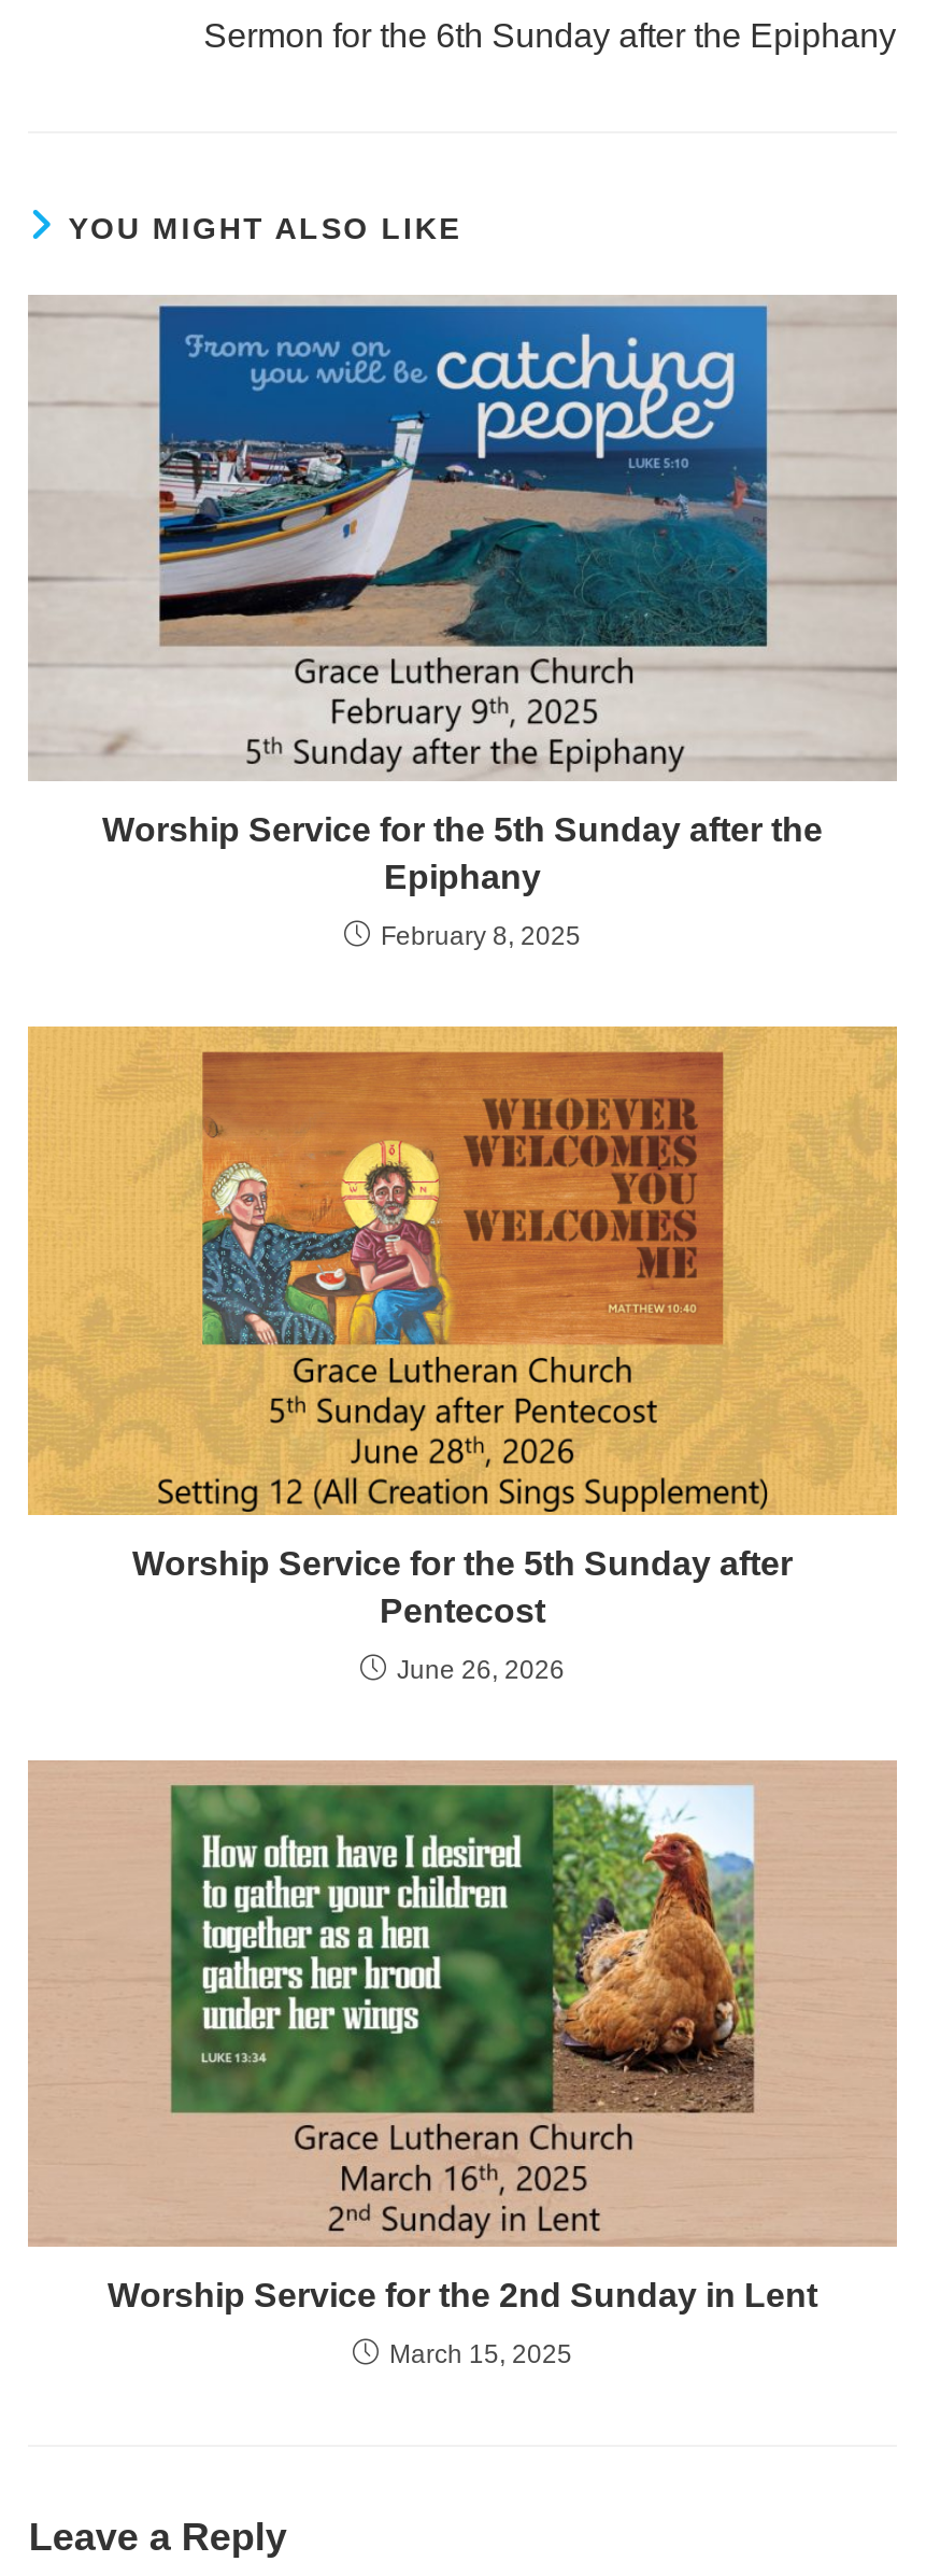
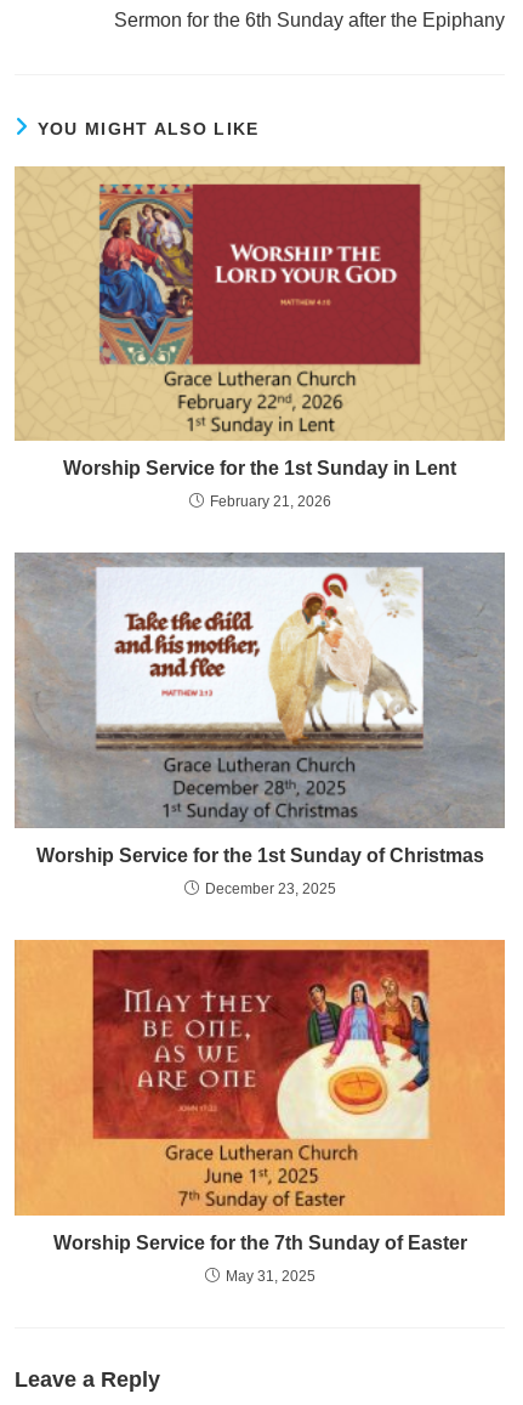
- [image]
- Worship Service for the 5th Sunday after the
- Epiphany
+ [image]
+ Worship Service for the 1st Sunday in Lent

- February 8, 2025
+ February 21, 2026

- [image]
- Worship Service for the 5th Sunday after
- Pentecost
+ [image]
+ Worship Service for the 1st Sunday of Christmas

- June 26, 2026
+ December 23, 2025

- [image]
- Worship Service for the 2nd Sunday in Lent
+ [image]
+ Worship Service for the 7th Sunday of Easter

- March 15, 2025
+ May 31, 2025
